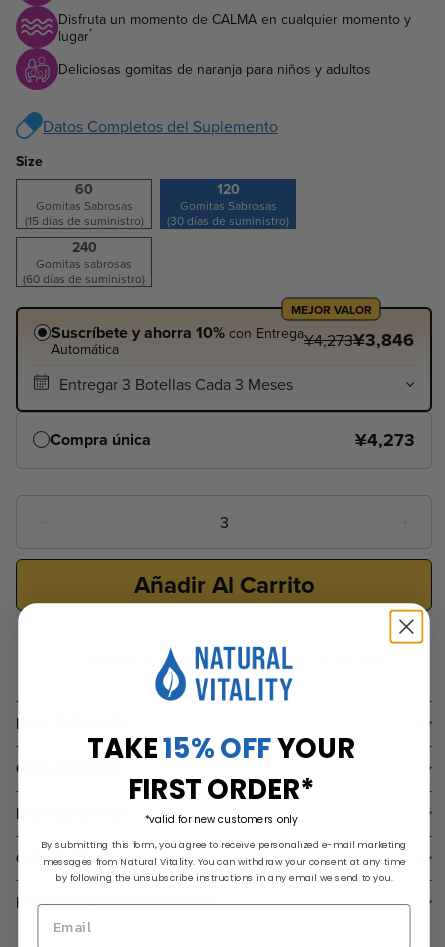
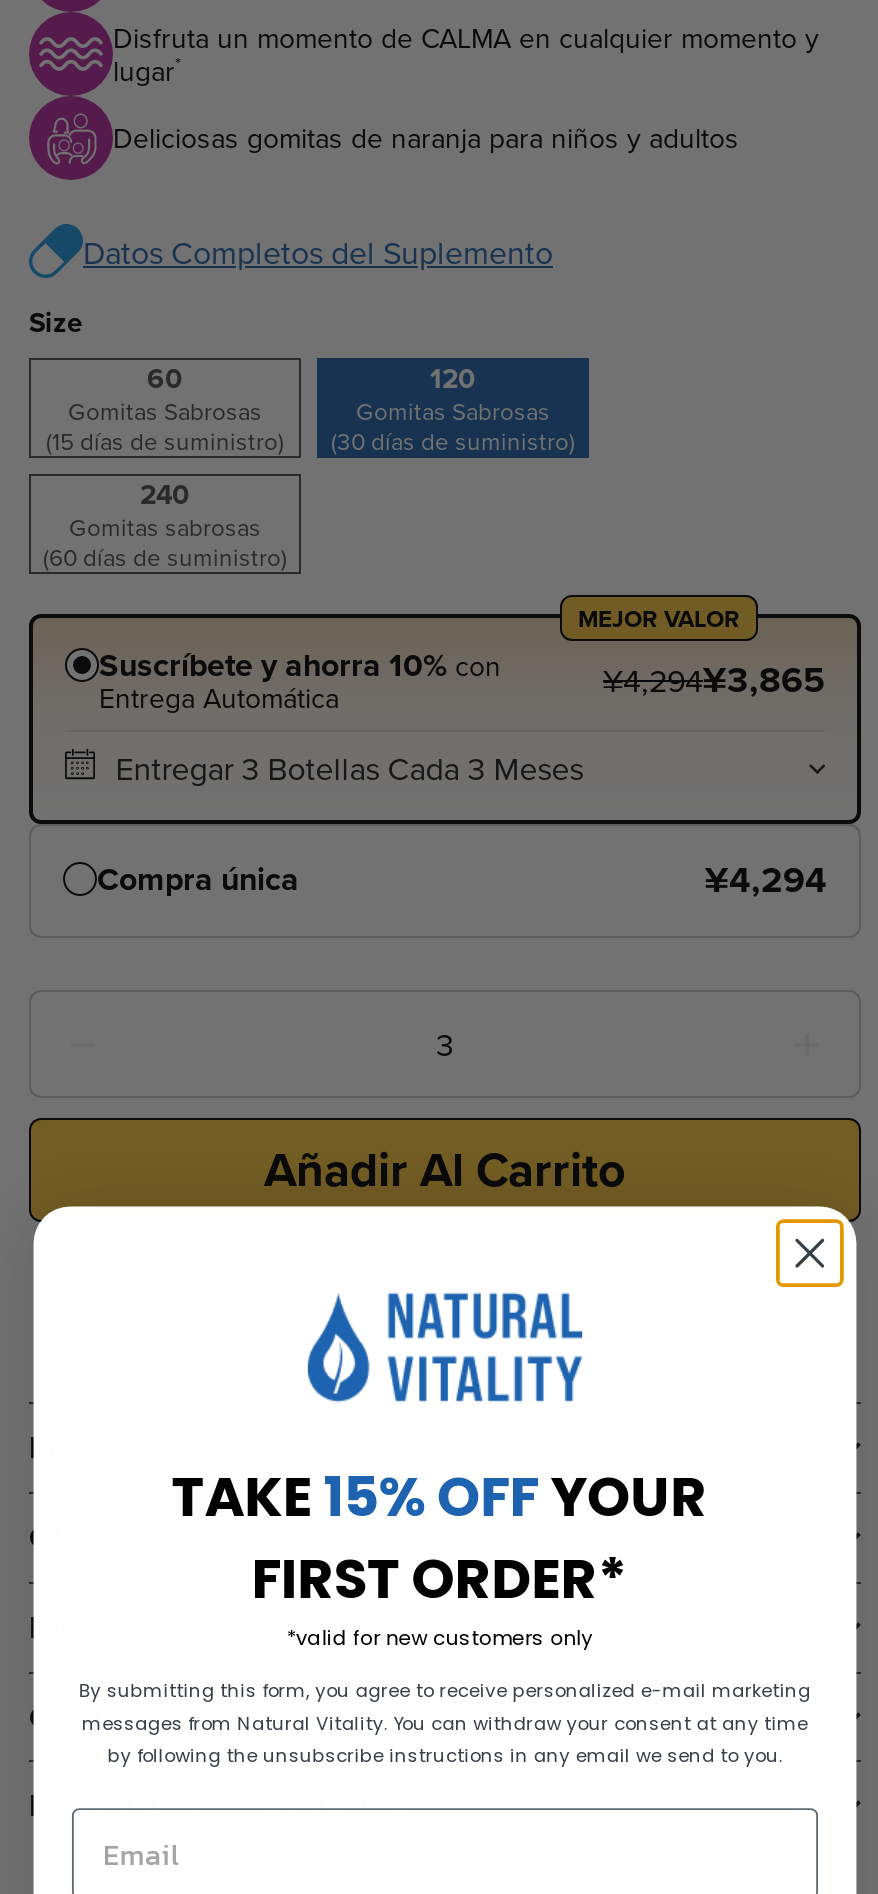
- Suscríbete y ahorra 10% con Entrega
- Automática
- ¥3,846
- ¥4,273
+ Suscríbete y ahorra 10% con
+ Entrega Automática
+ ¥3,865
+ ¥4,294

- ¥4,273
+ ¥4,294
